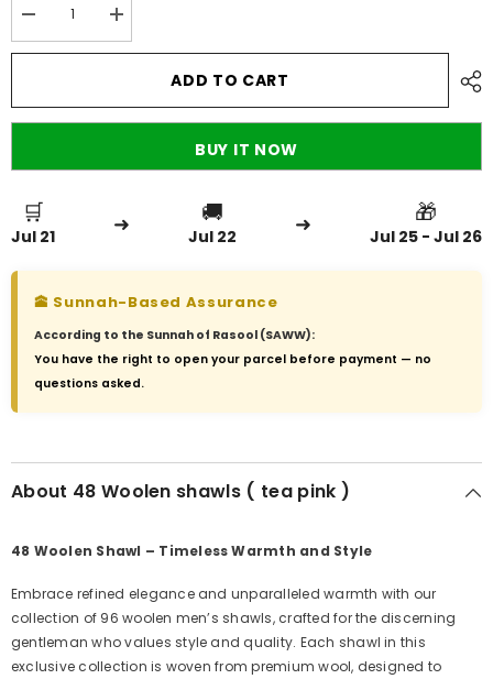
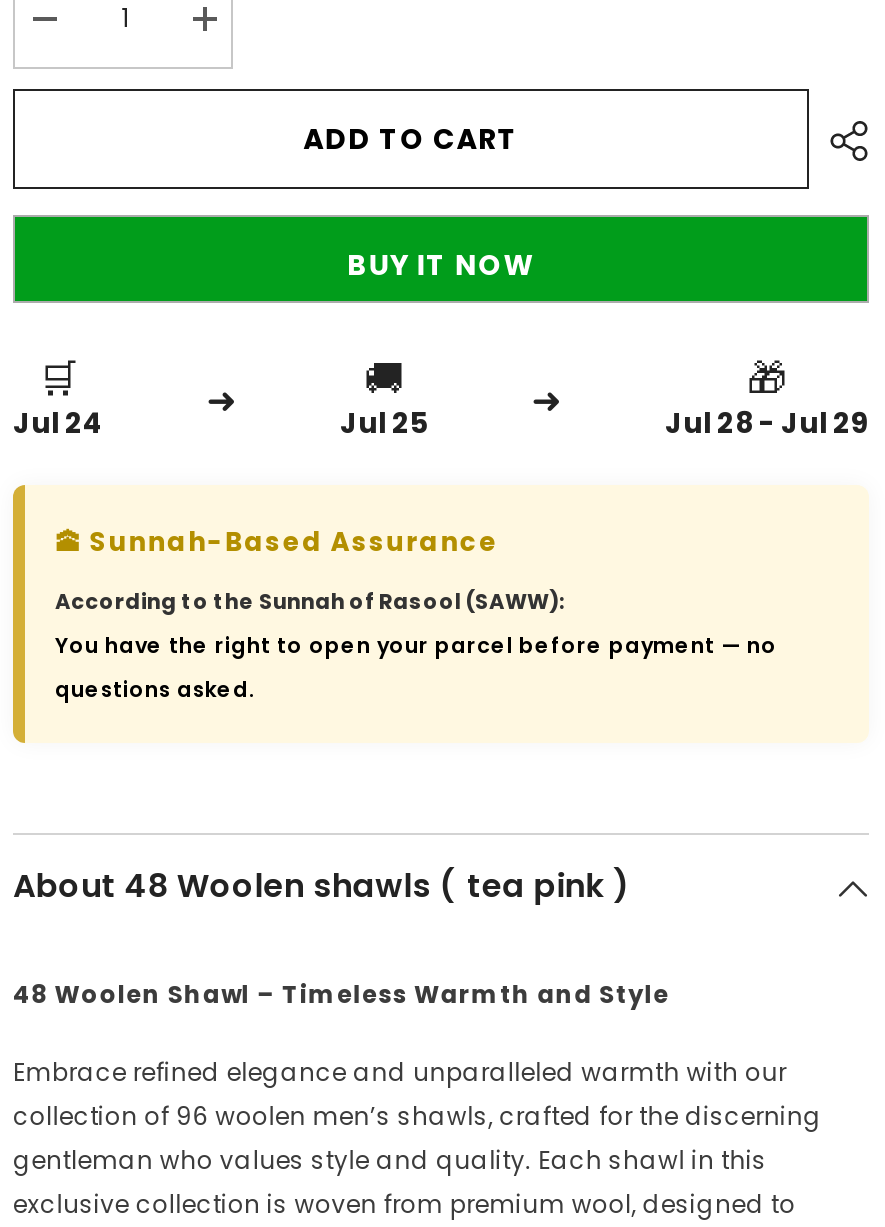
- Jul 21
+ Jul 24

- Jul 22
+ Jul 25

- Jul 25 - Jul 26
+ Jul 28 - Jul 29
